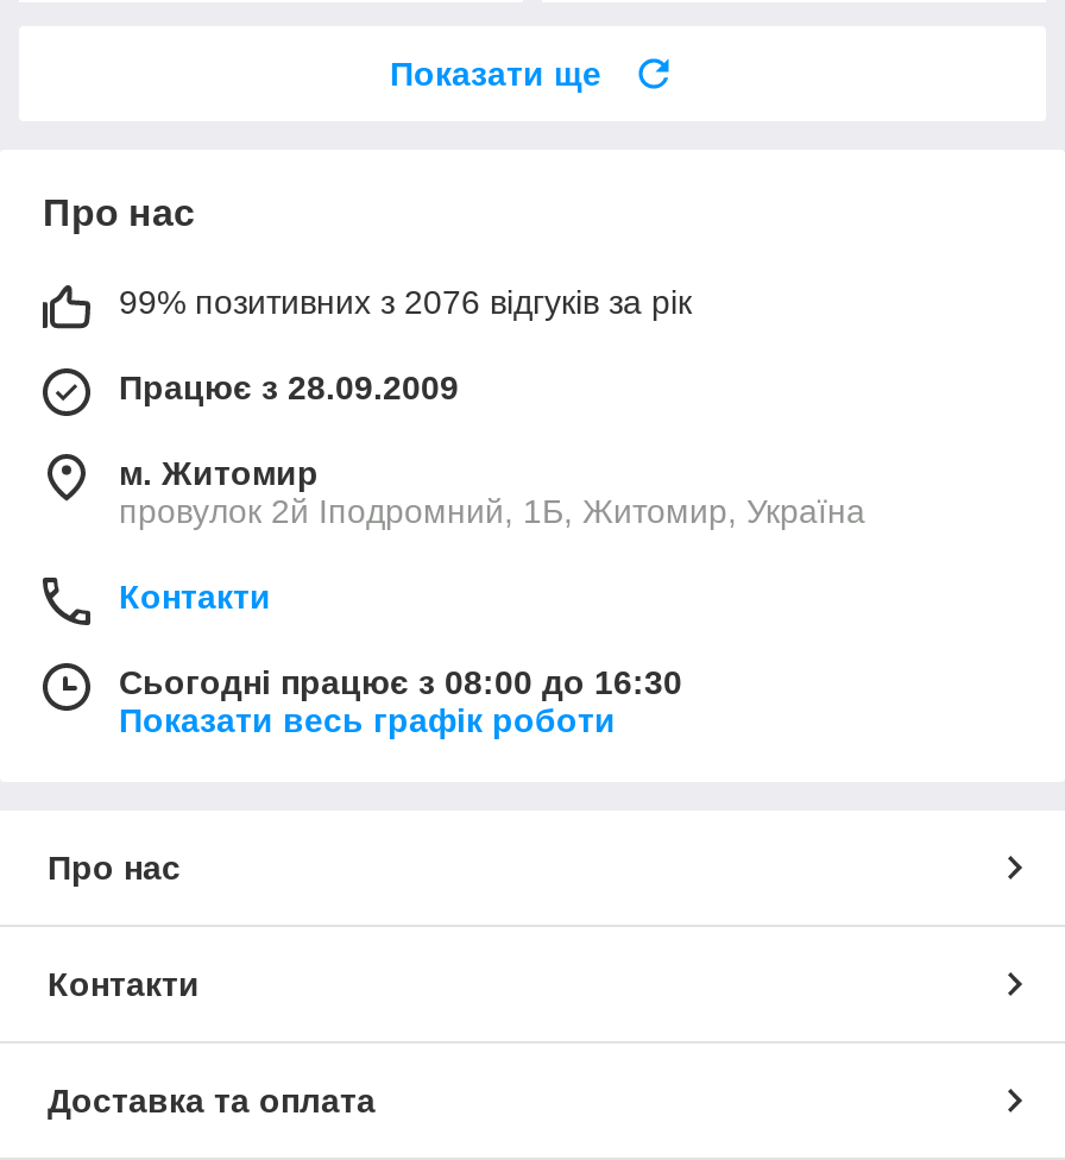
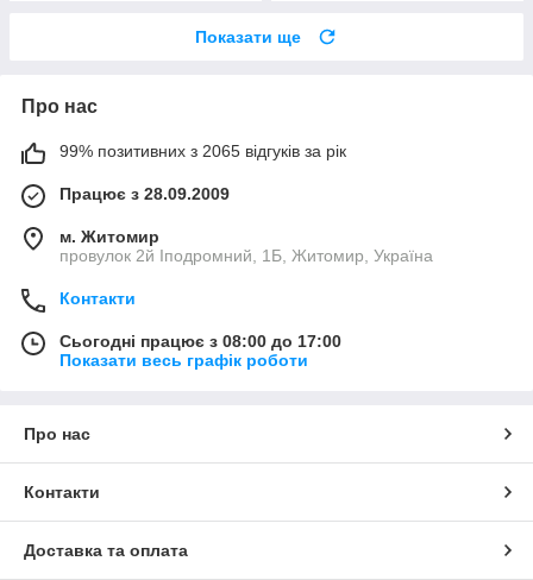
- 99% позитивних з 2076 відгуків за рік
+ 99% позитивних з 2065 відгуків за рік

- Сьогодні працює з 08:00 до 16:30
+ Сьогодні працює з 08:00 до 17:00
